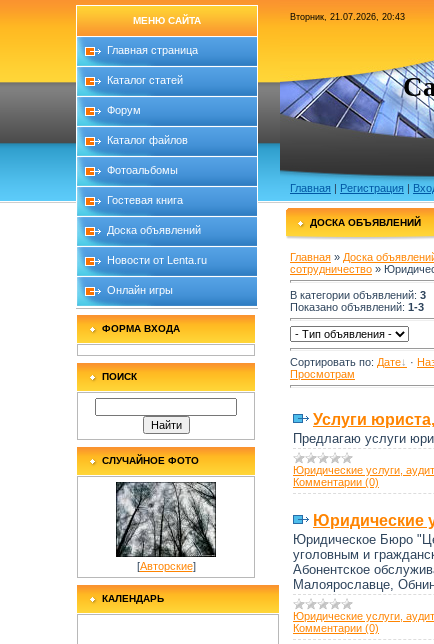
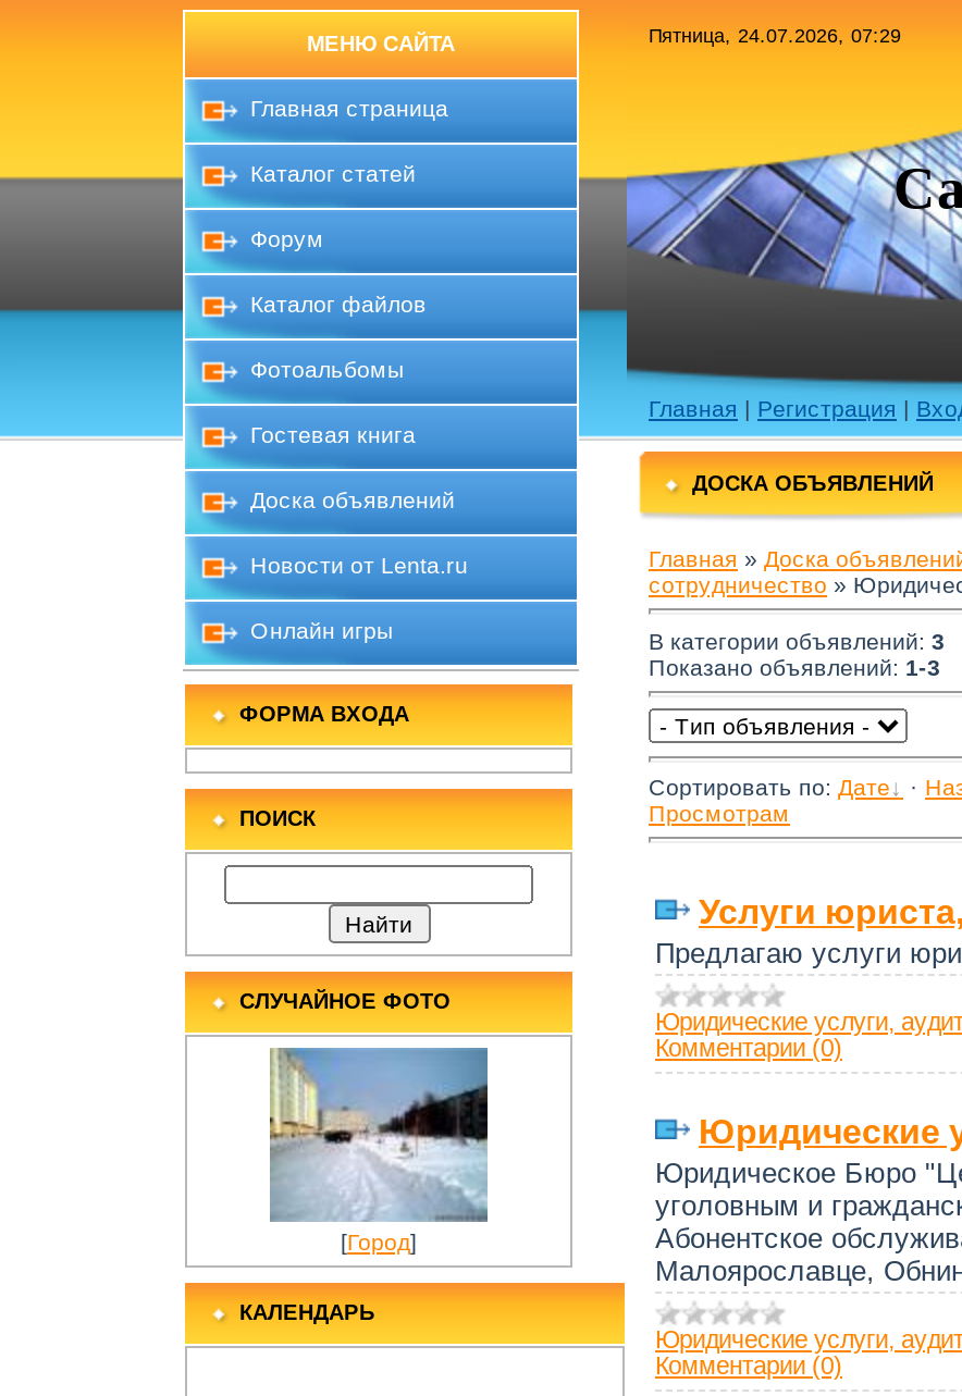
- Вторник, 21.07.2026, 20:43
+ Пятница, 24.07.2026, 07:29

- [image]
- [Авторские]
+ [image]
+ [Город]
